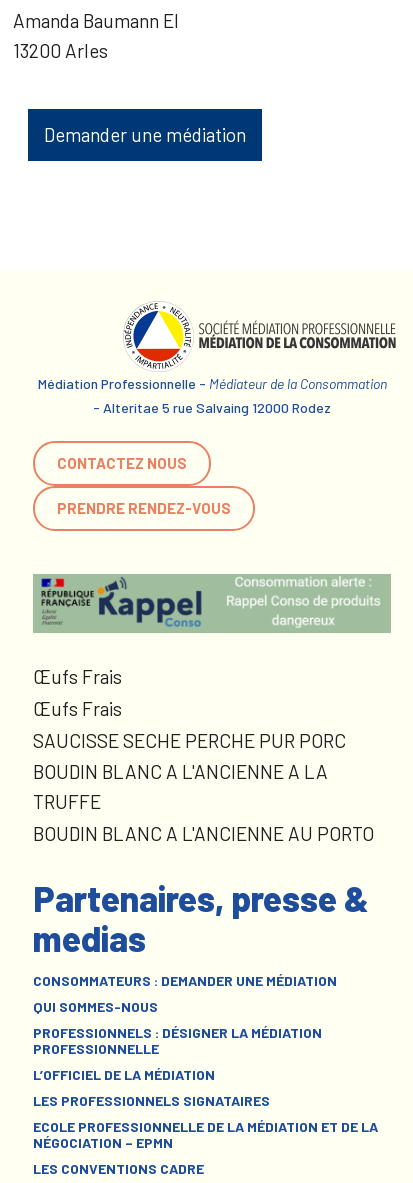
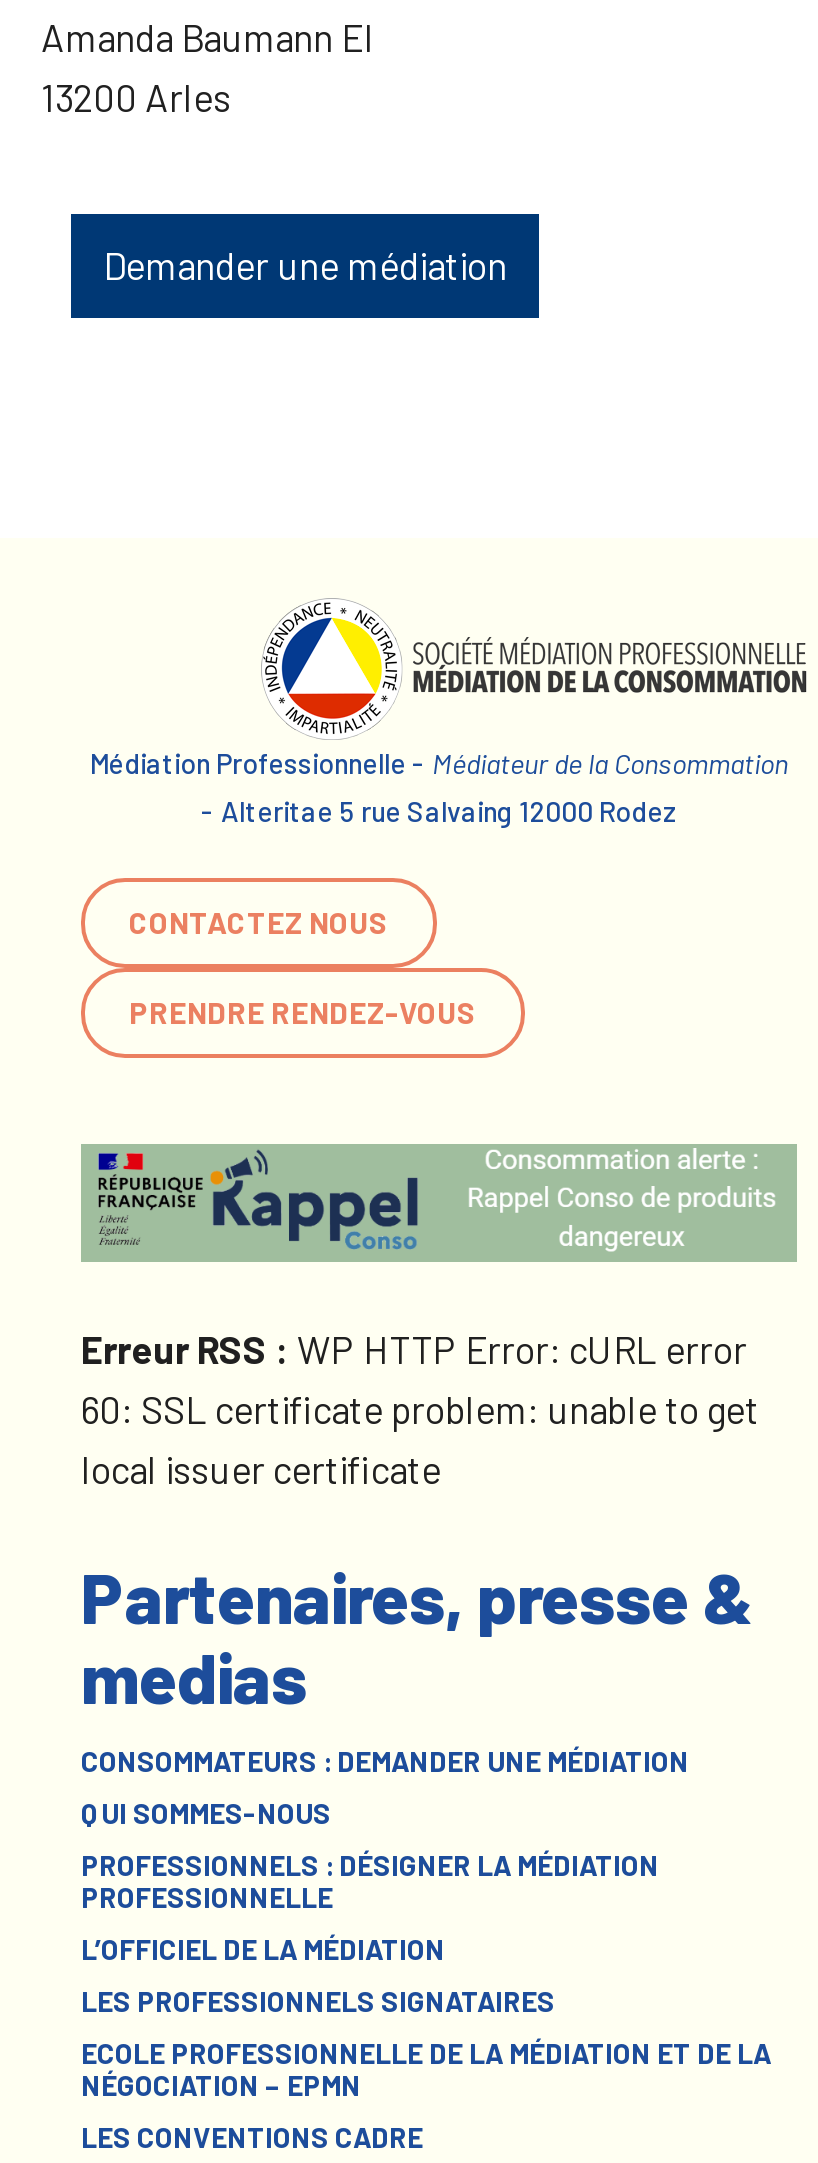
- Œufs Frais
- Œufs Frais
- SAUCISSE SECHE PERCHE PUR PORC
- BOUDIN BLANC A L'ANCIENNE A LA
- TRUFFE
- BOUDIN BLANC A L'ANCIENNE AU PORTO
+ Erreur RSS : WP HTTP Error: cURL error
+ 60: SSL certificate problem: unable to get
+ local issuer certificate
